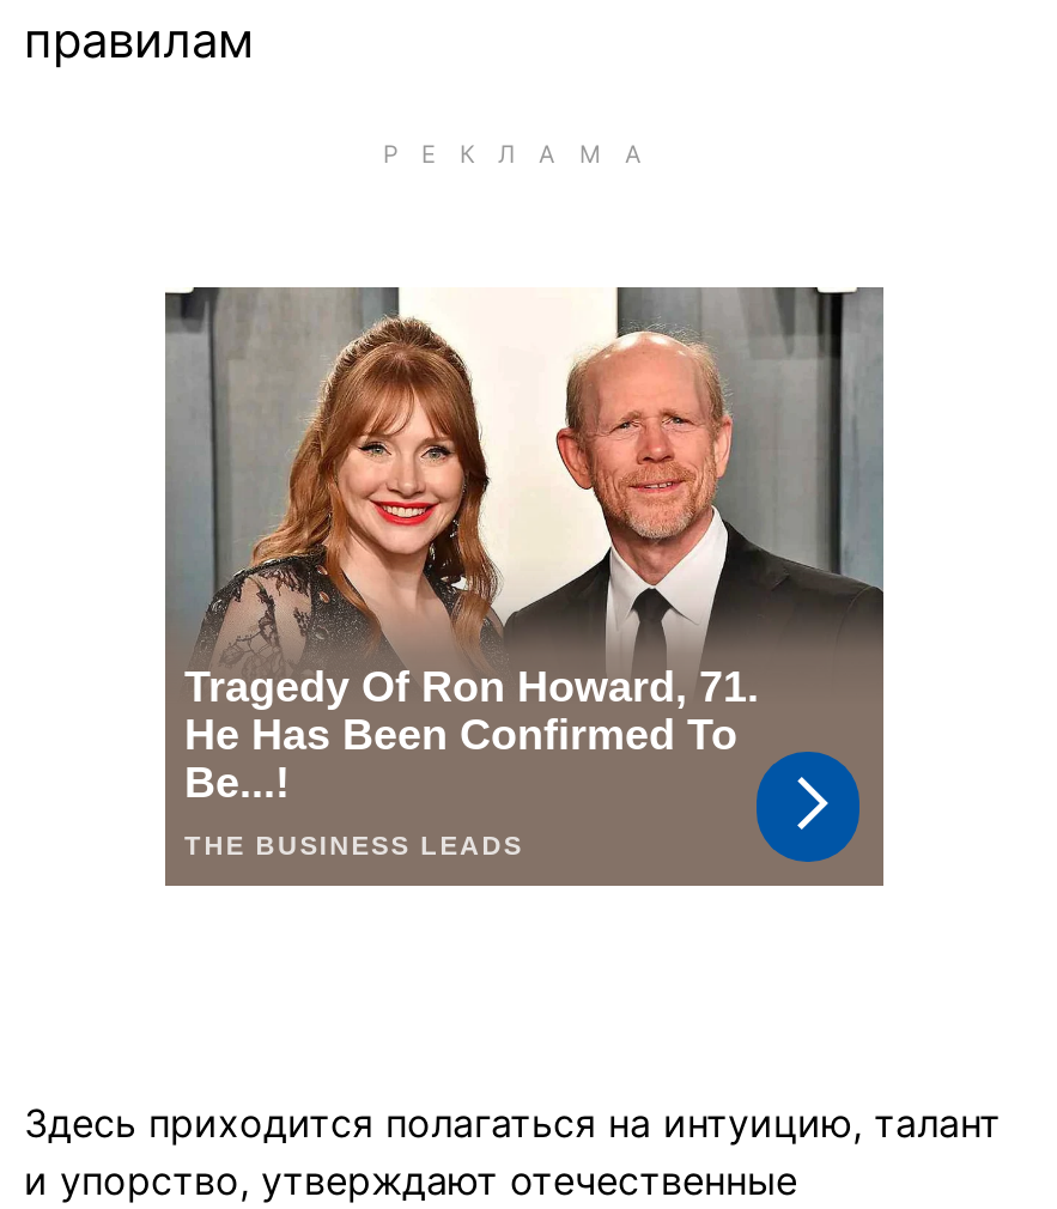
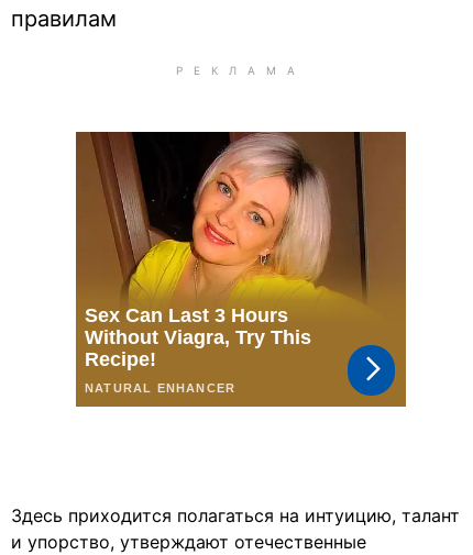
- [image]
+ [image]
